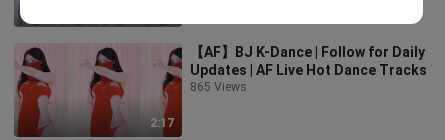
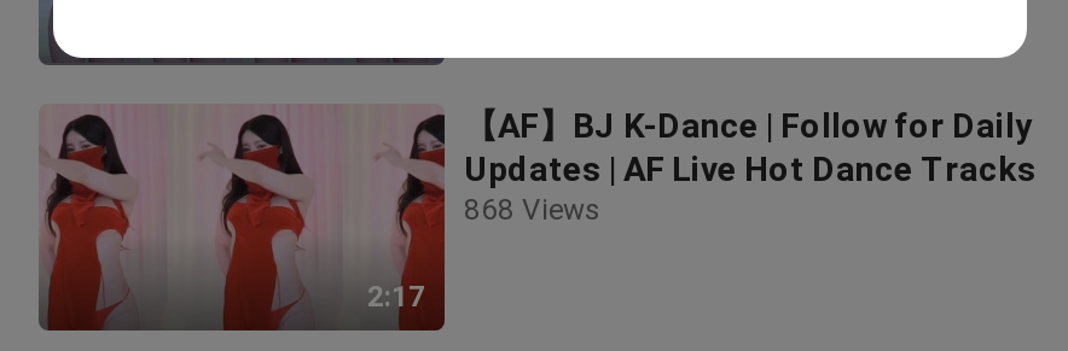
- 865 Views
+ 868 Views
